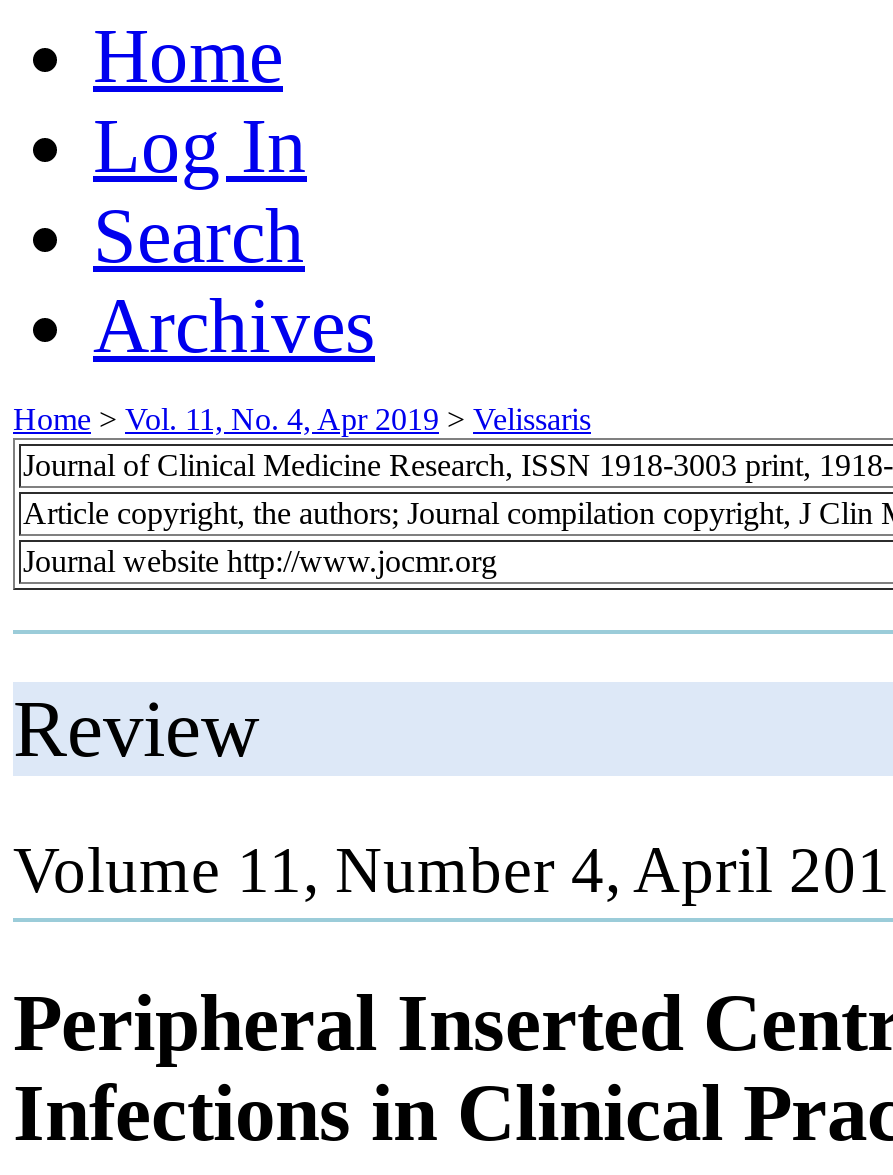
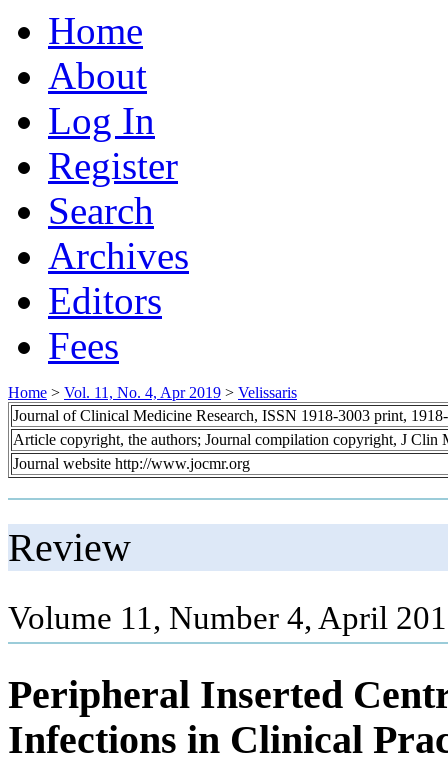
+ About

+ Register

+ Editors
+ Fees
